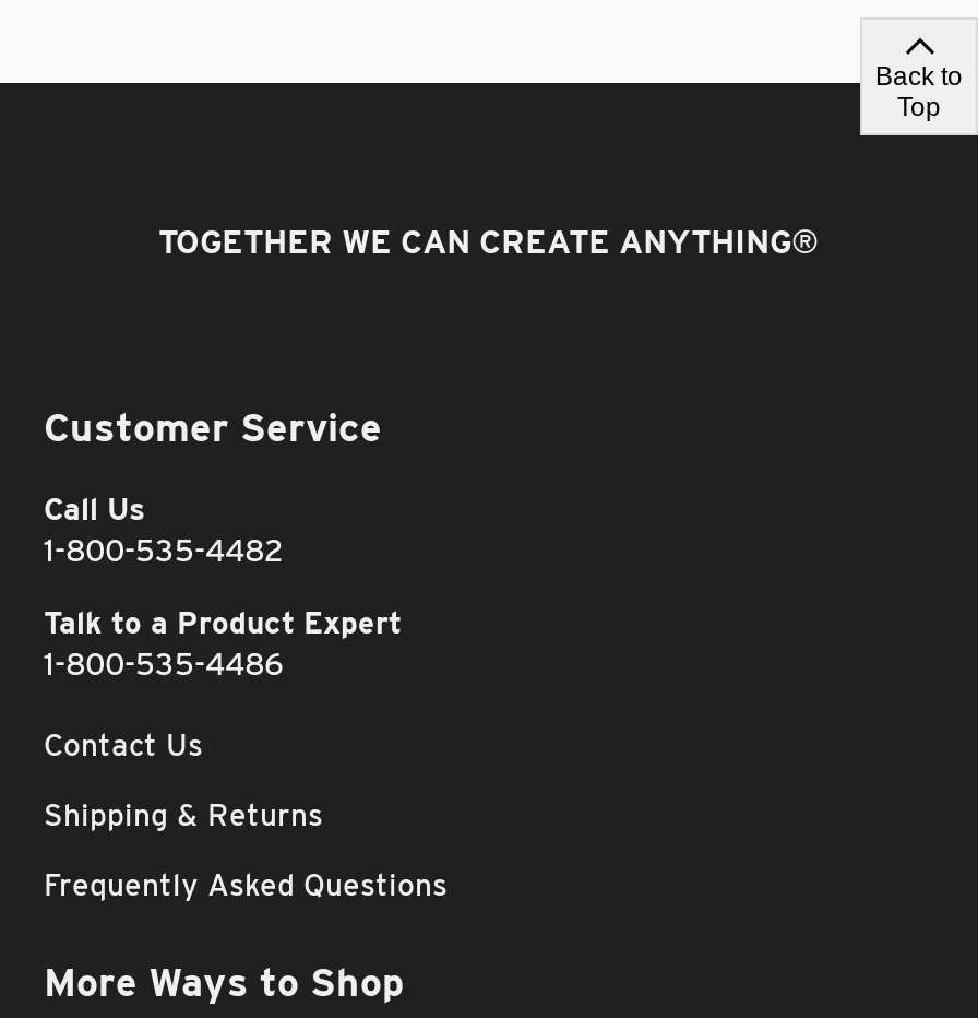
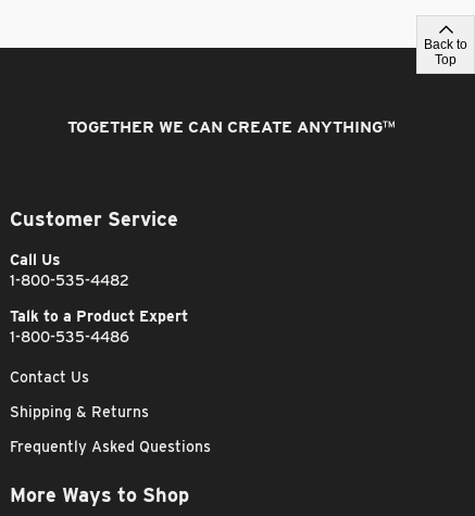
- TOGETHER WE CAN CREATE ANYTHING®
+ TOGETHER WE CAN CREATE ANYTHING™
